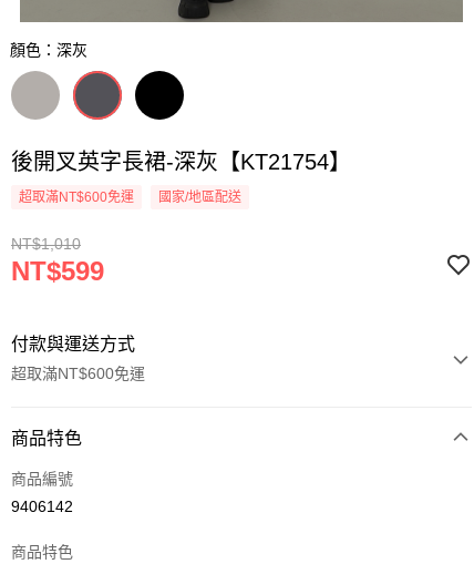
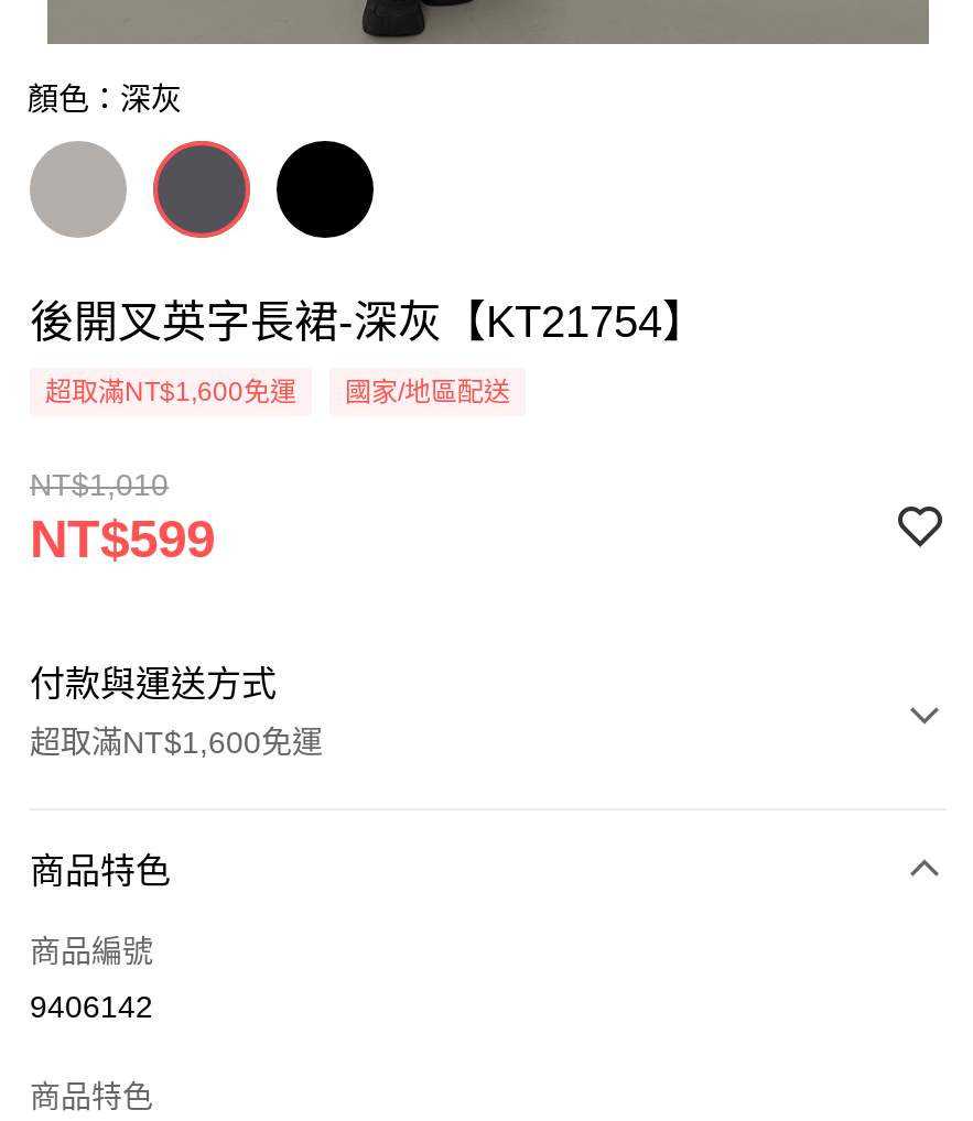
- 超取滿NT$600免運
+ 超取滿NT$1,600免運

- 超取滿NT$600免運
+ 超取滿NT$1,600免運
